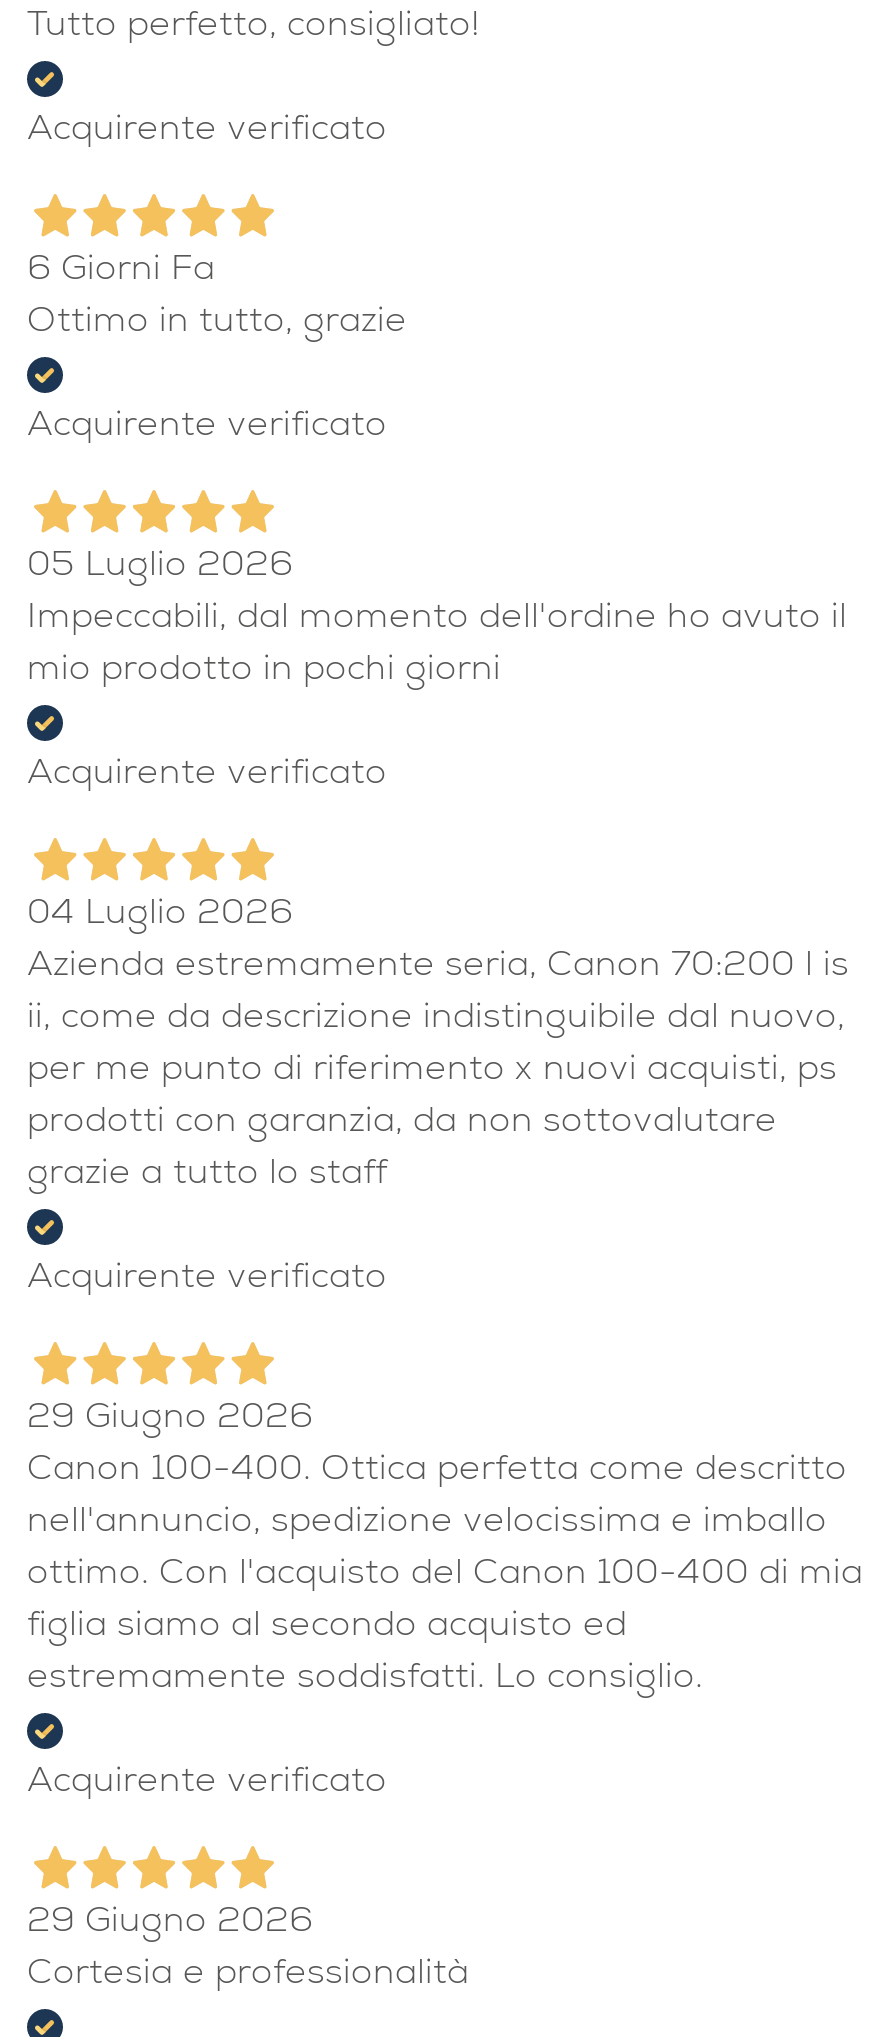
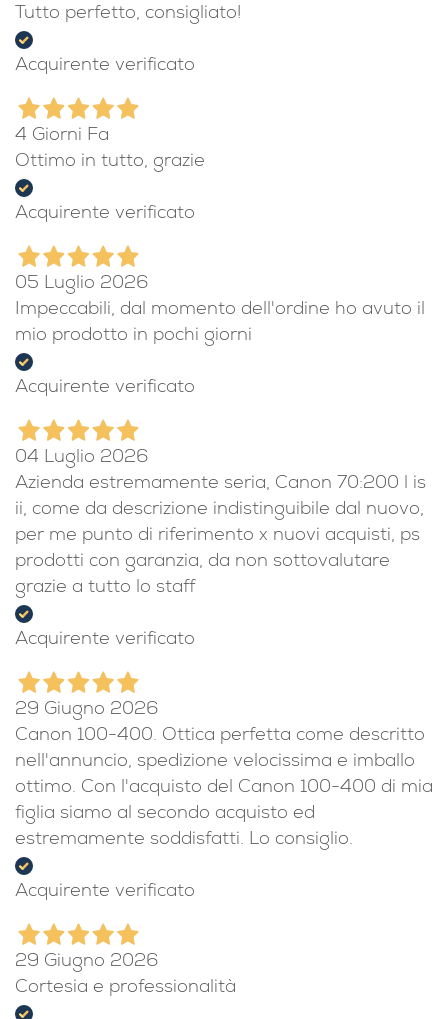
- 6 Giorni Fa
+ 4 Giorni Fa
